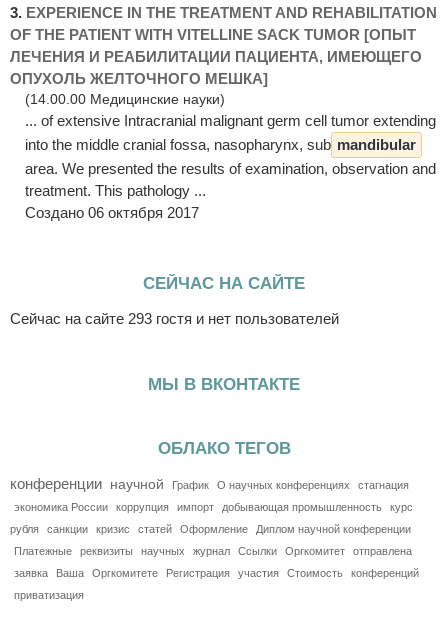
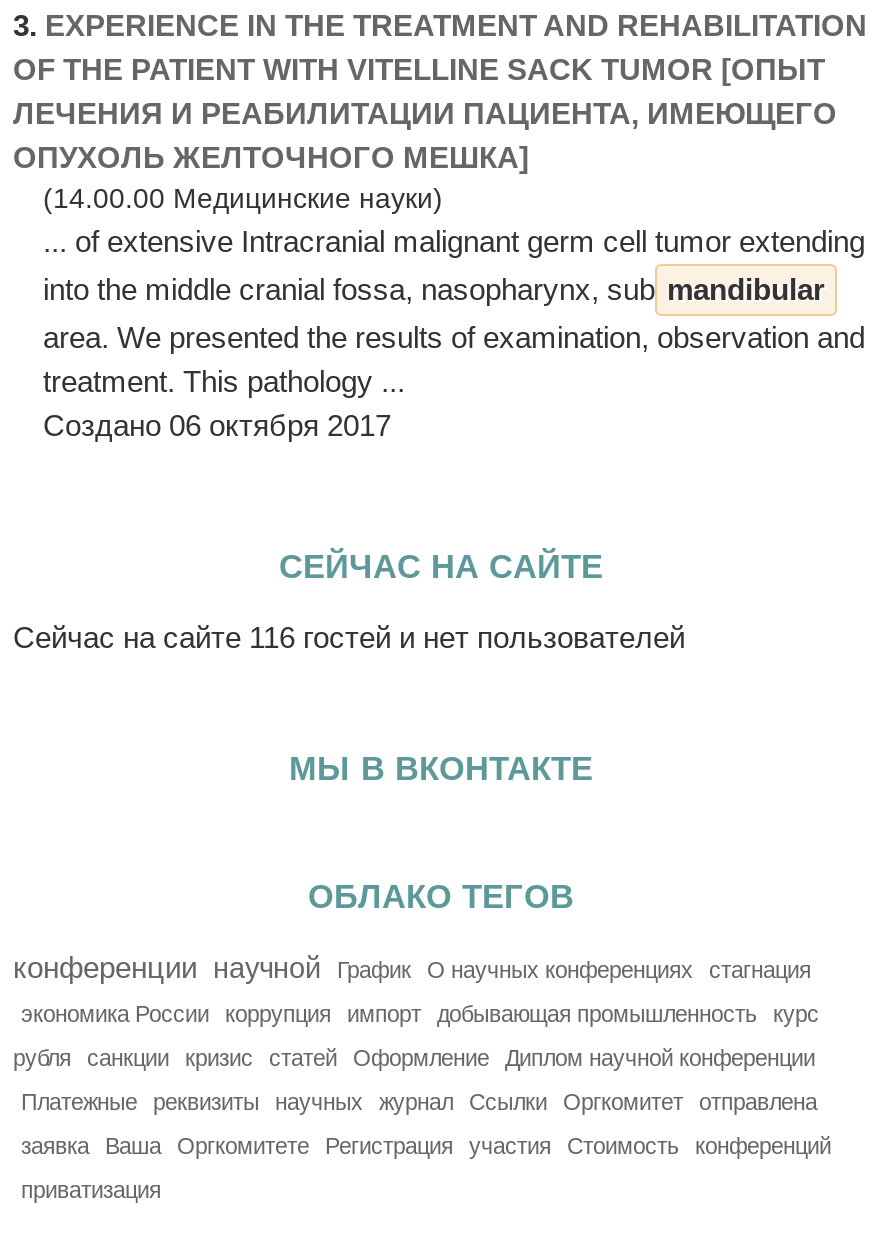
- Сейчас на сайте 293 гостя и нет пользователей
+ Сейчас на сайте 116 гостей и нет пользователей
